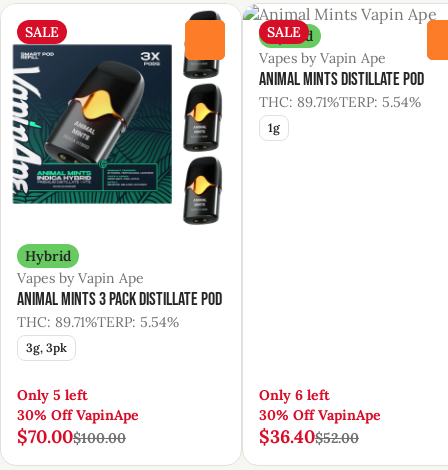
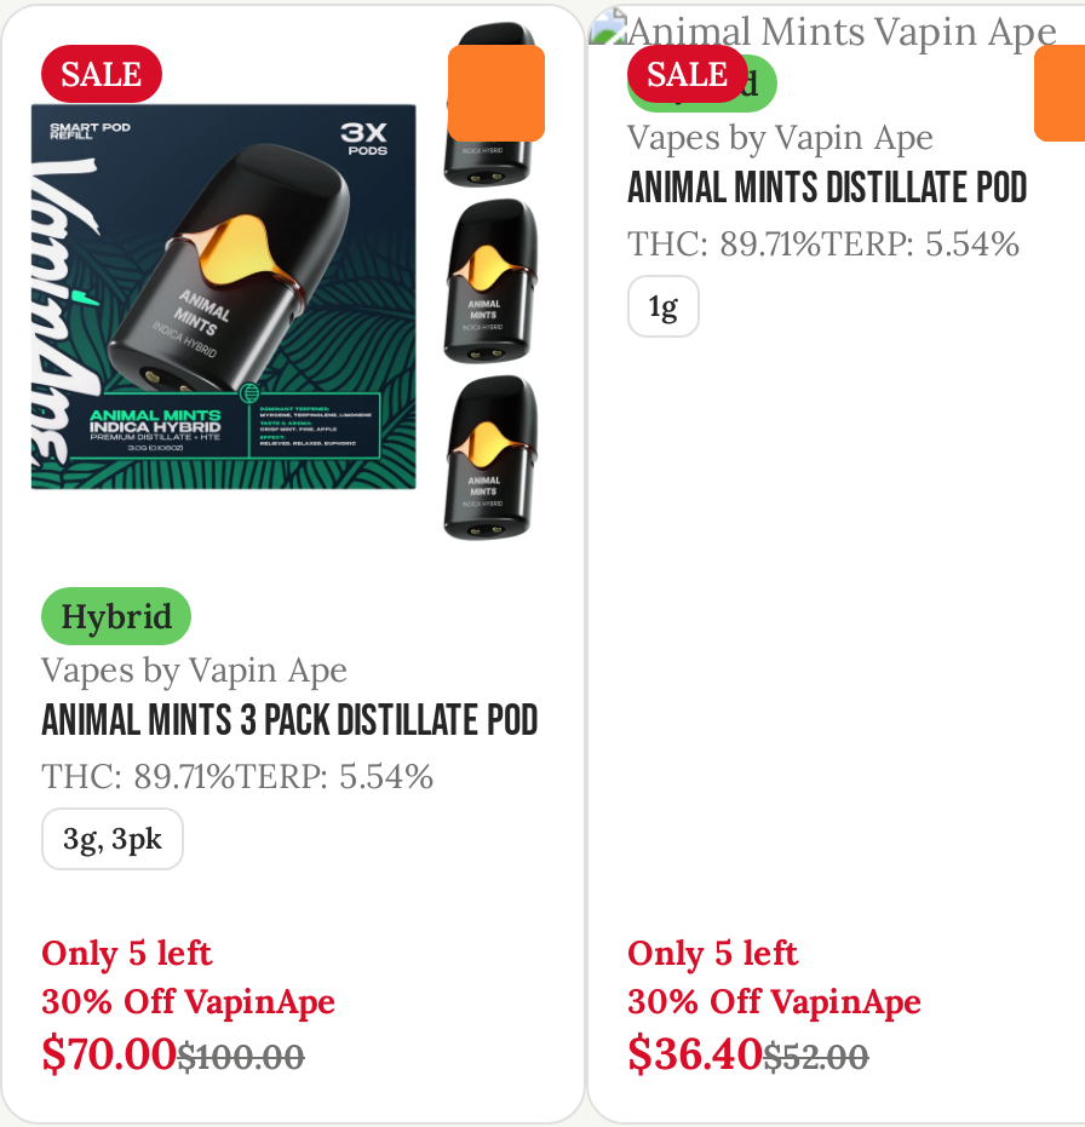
- Only 6 left
+ Only 5 left
